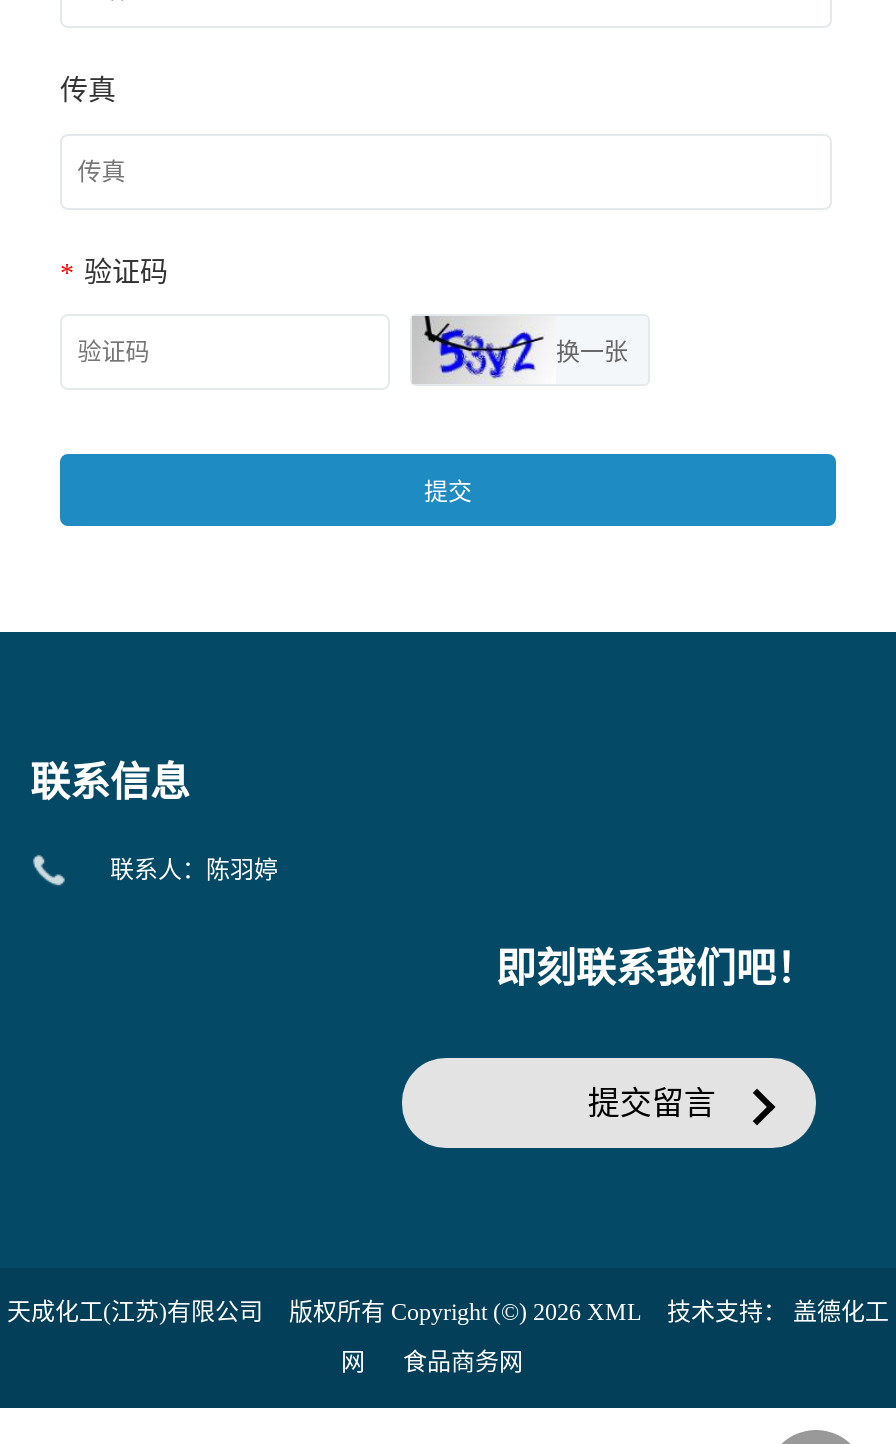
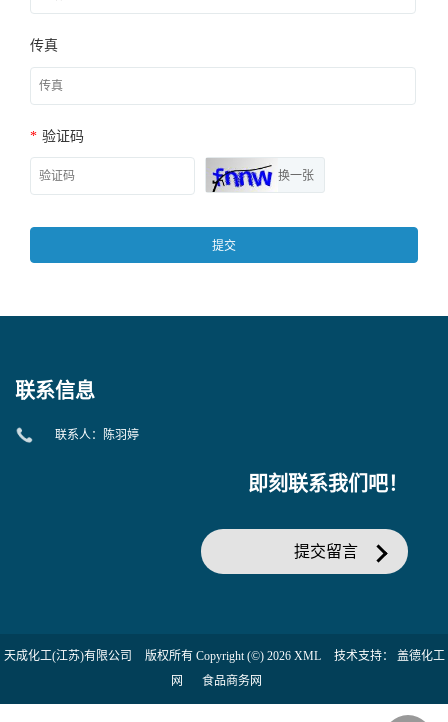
- [image]
+ [image]
